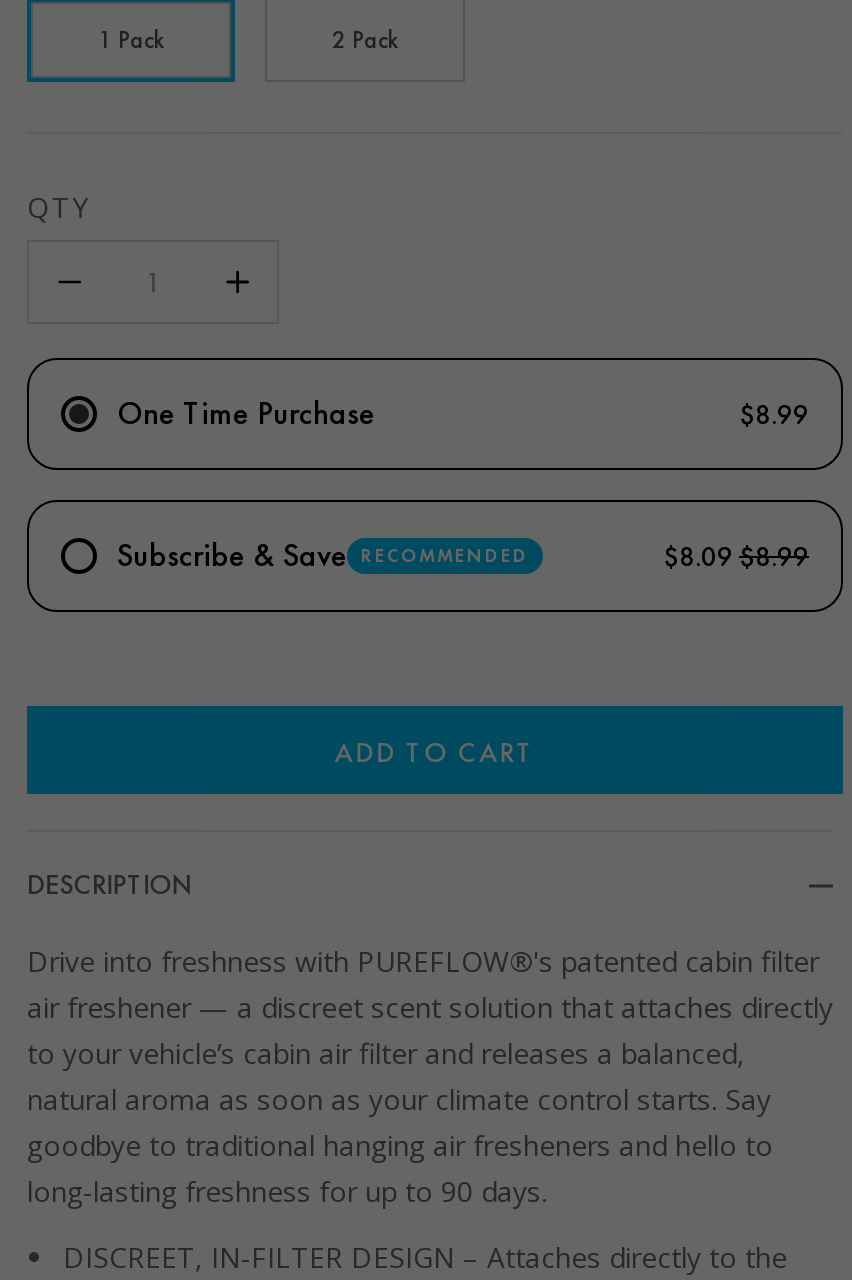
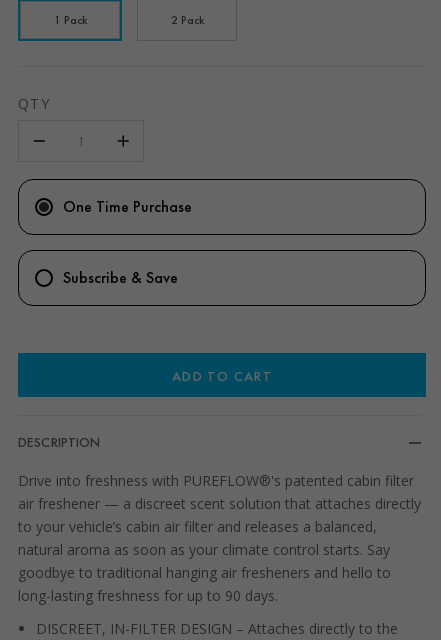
- $8.99
- Subscribe & Save RECOMMENDED
- $8.09 $8.99
+ Subscribe & Save
